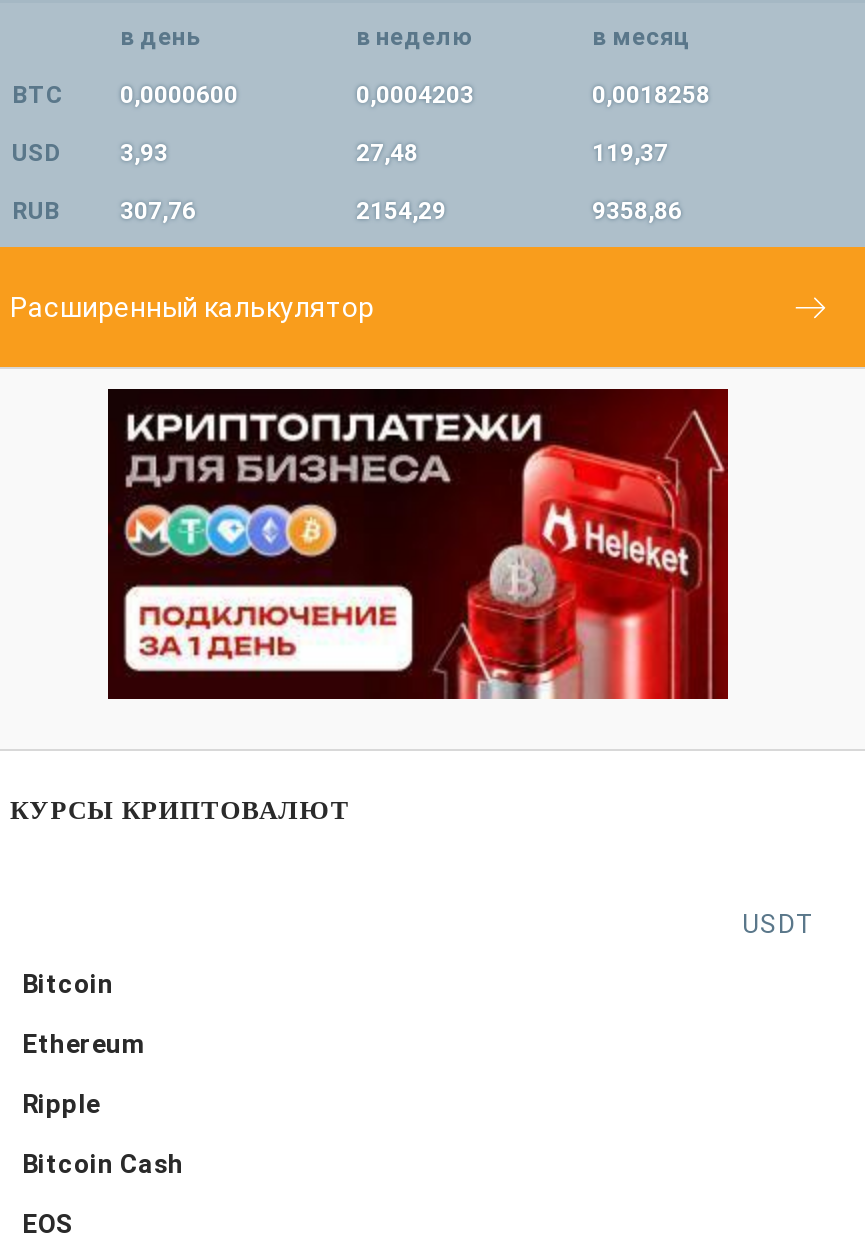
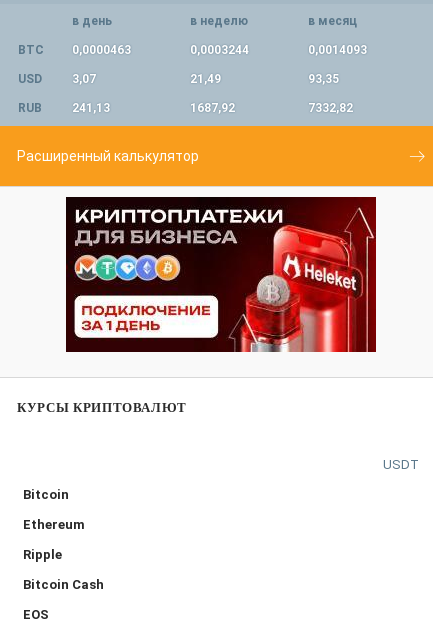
- BTC 0,0000600
+ BTC 0,0000463

- 0,0004203
+ 0,0003244

- 0,0018258
+ 0,0014093

- 3,93
+ 3,07

- 27,48
+ 21,49

- 119,37
+ 93,35

- 307,76
+ 241,13

- 2154,29
+ 1687,92

- 9358,86
+ 7332,82
